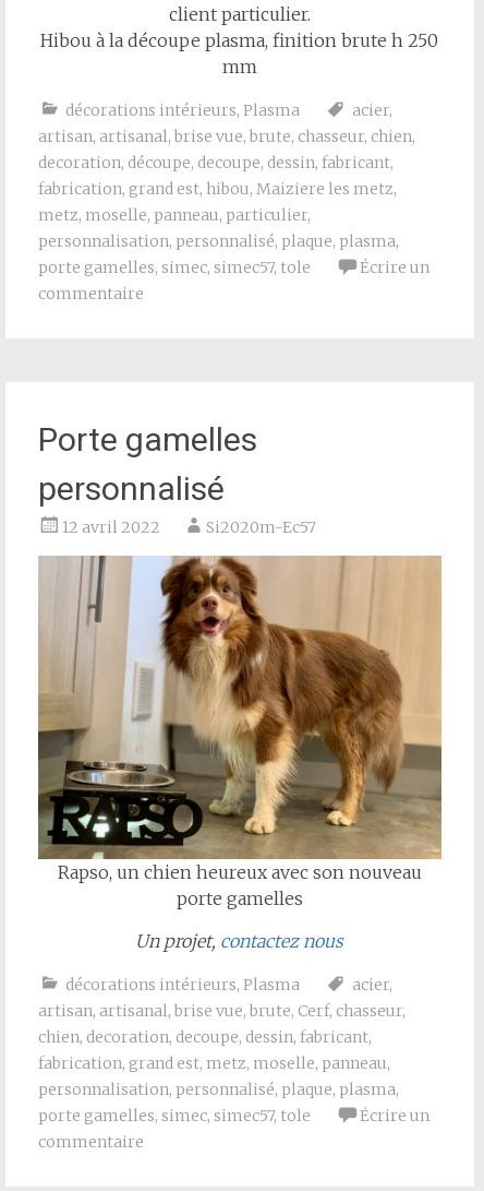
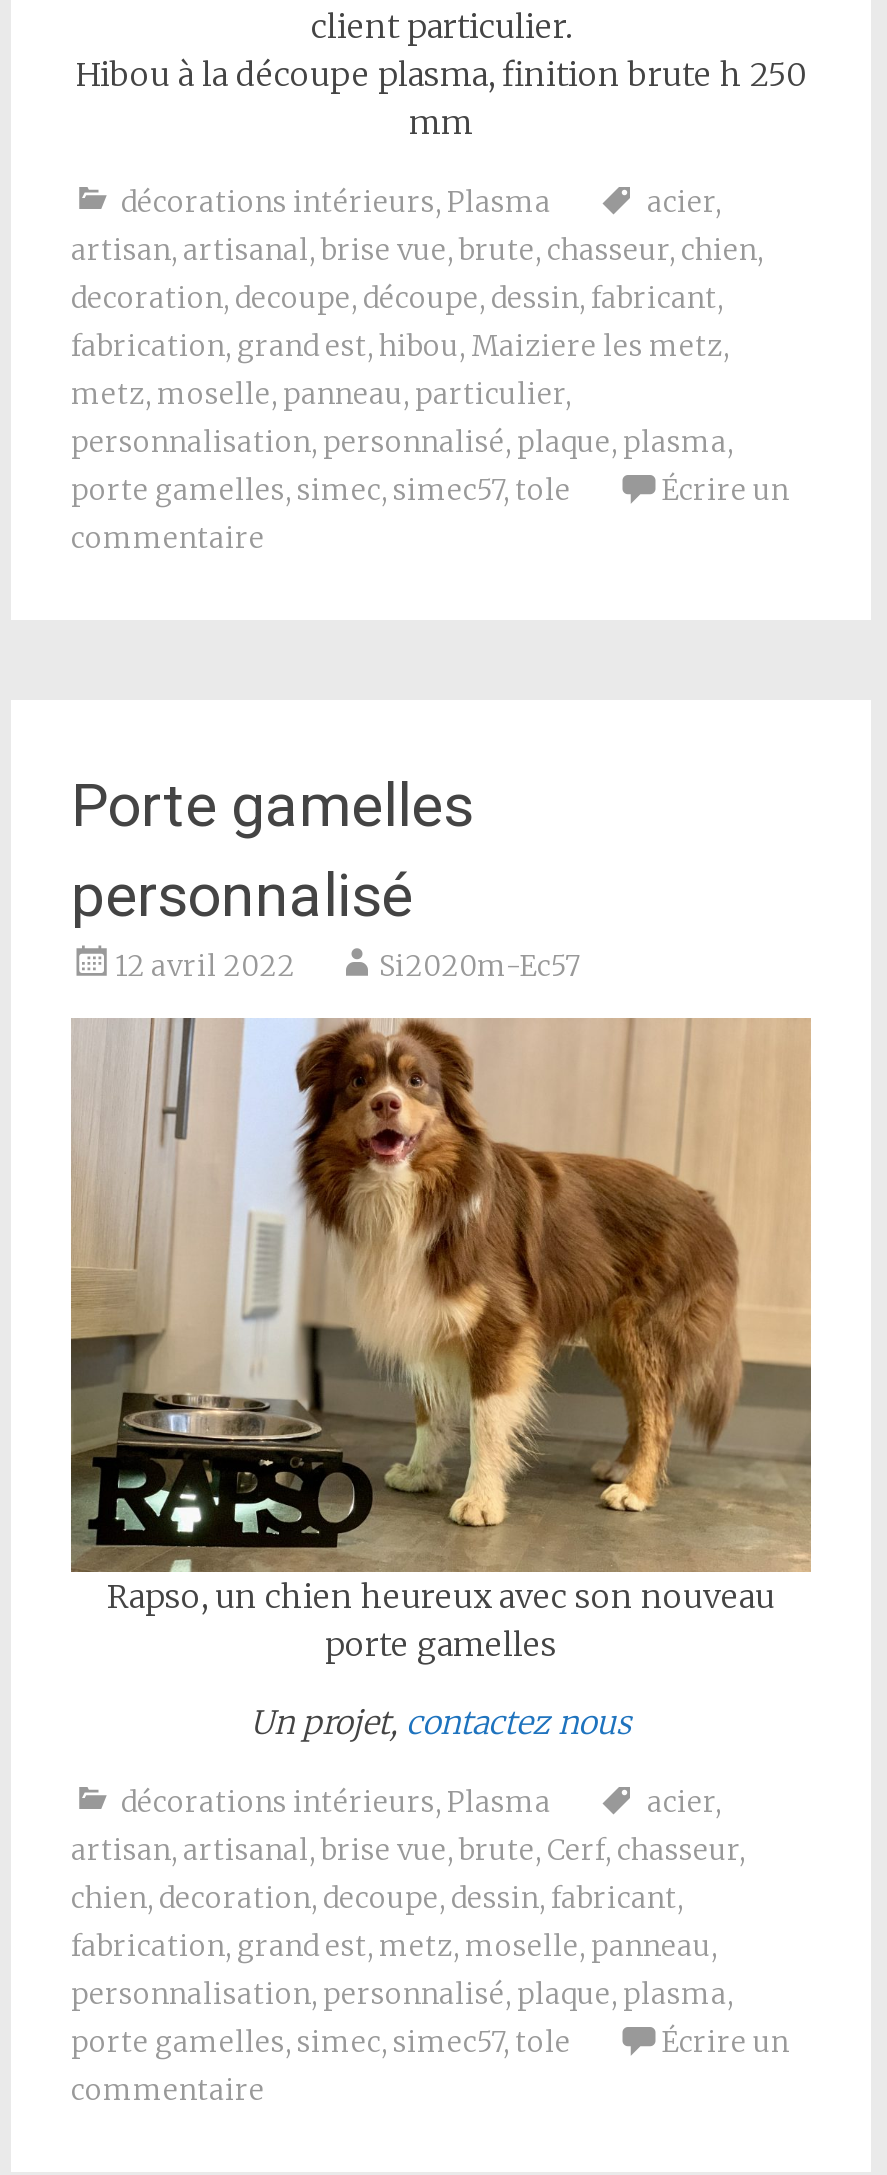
- decoration, découpe, decoupe, dessin, fabricant,
+ decoration, decoupe, découpe, dessin, fabricant,
